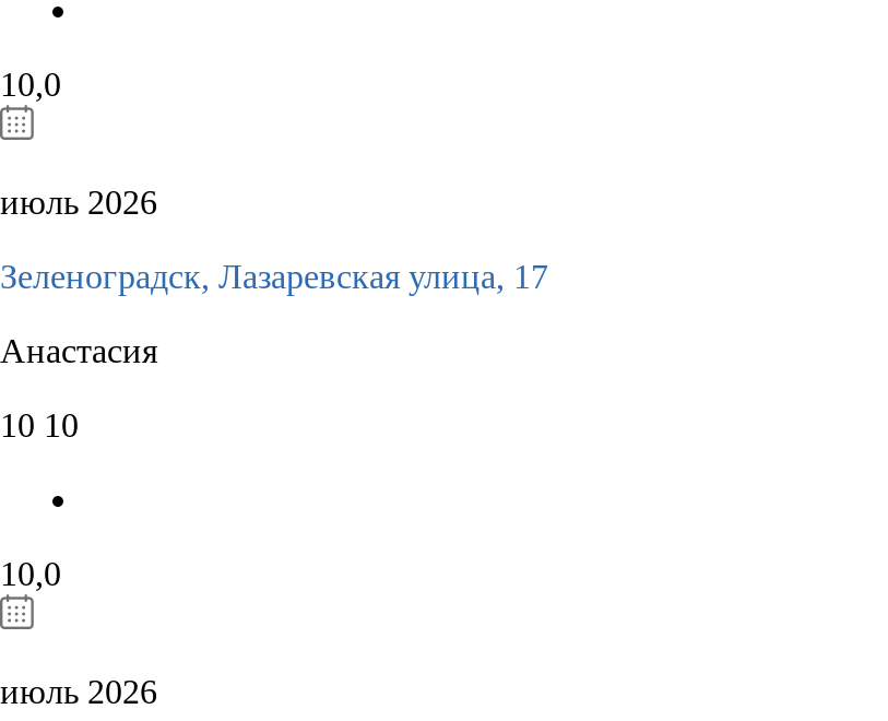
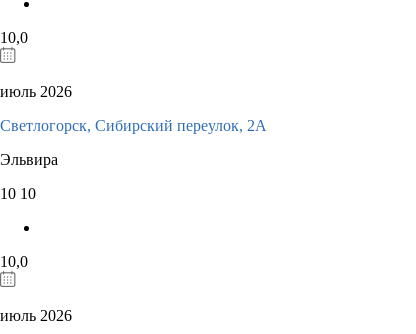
- Зеленоградск, Лазаревская улица, 17
+ Светлогорск, Сибирский переулок, 2А

- Анастасия
+ Эльвира
